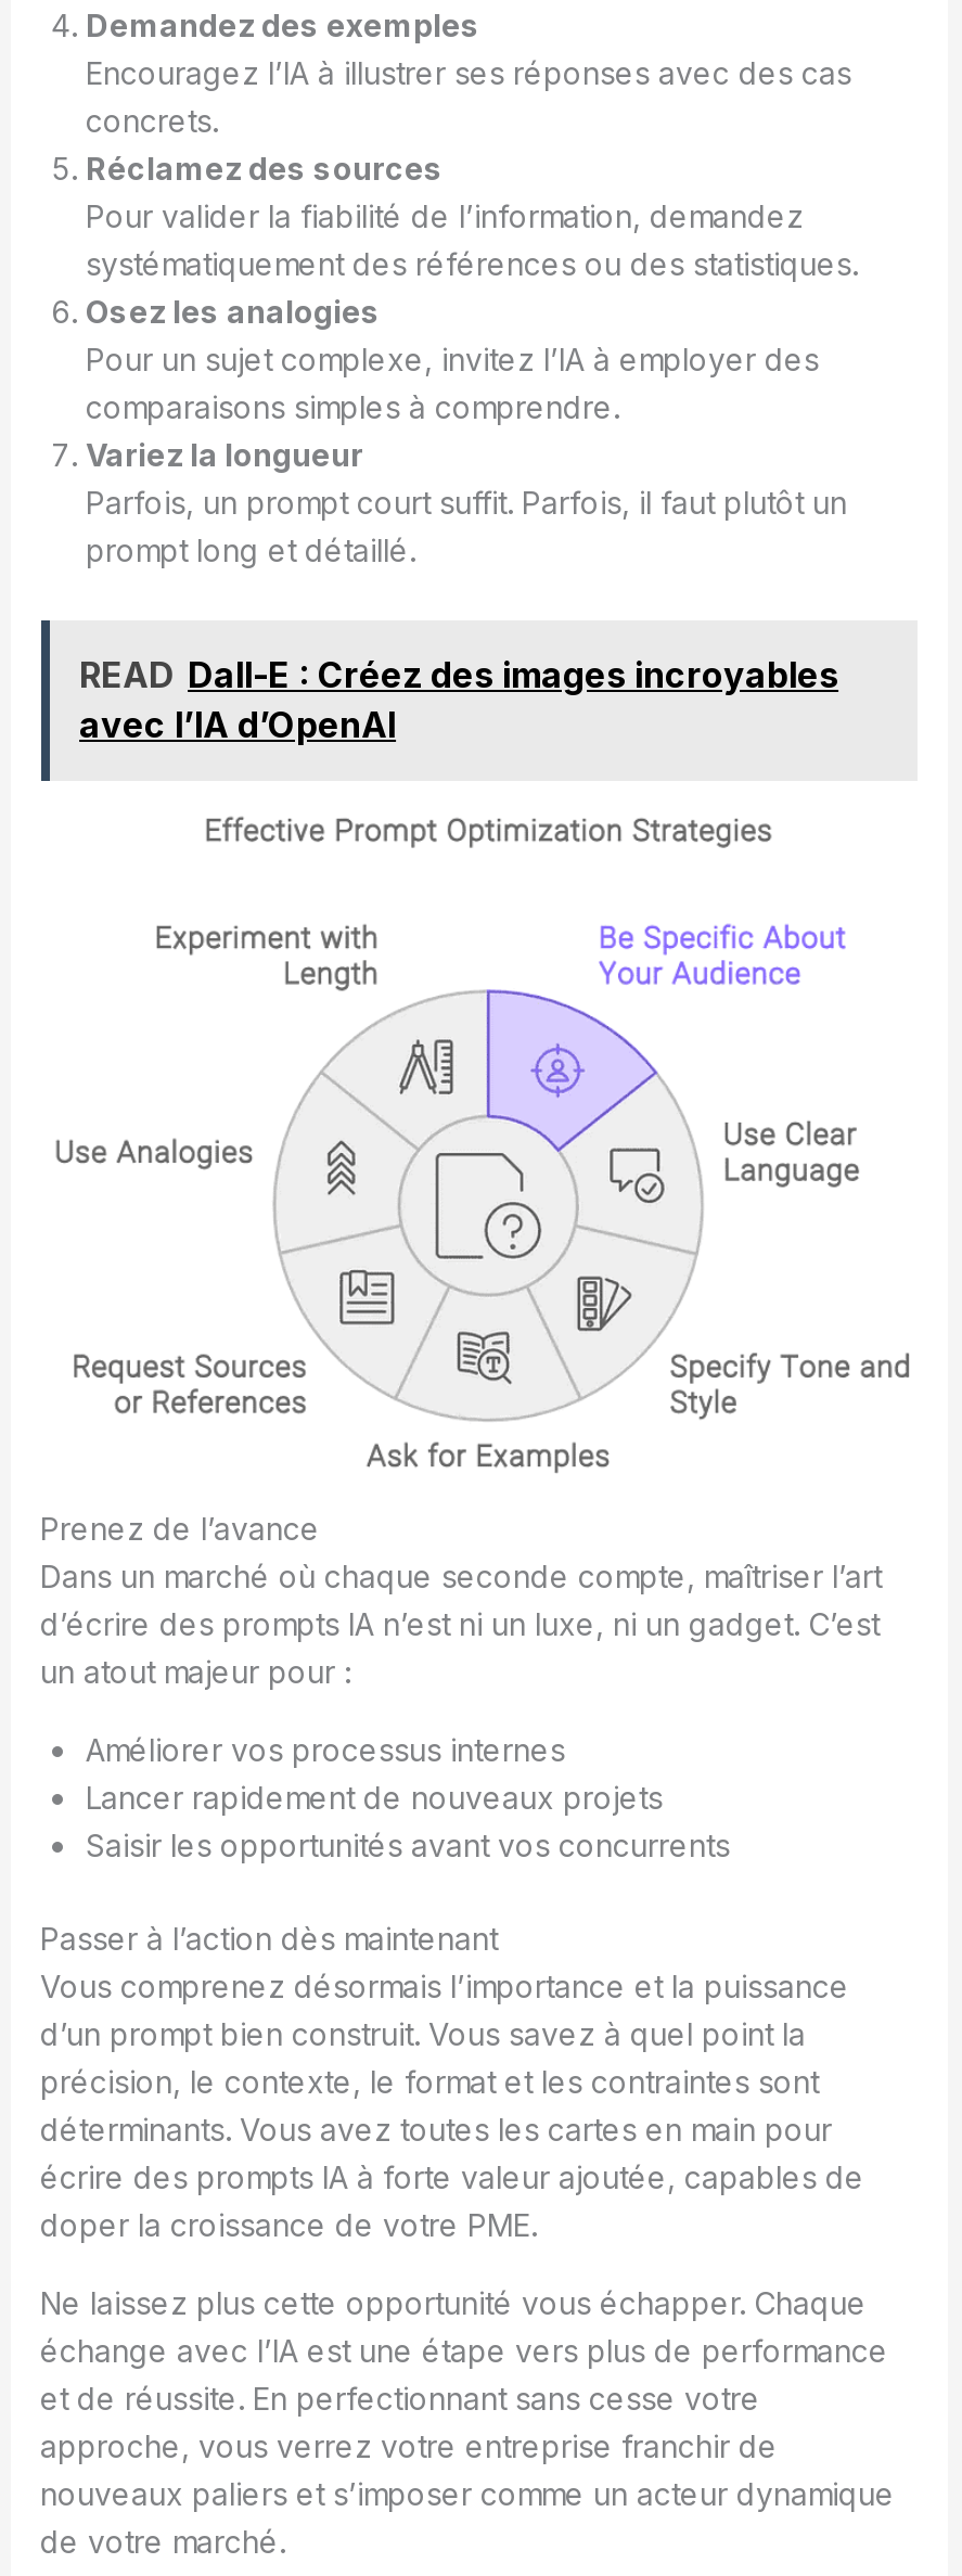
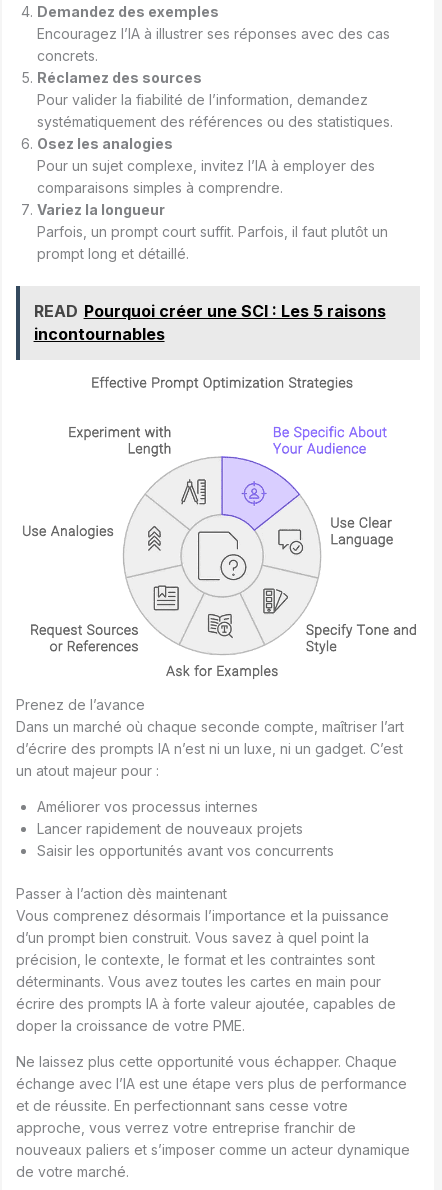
- READ Dall-E : Créez des images incroyables
- avec l’IA d’OpenAI
+ READ Pourquoi créer une SCI : Les 5 raisons
+ incontournables
